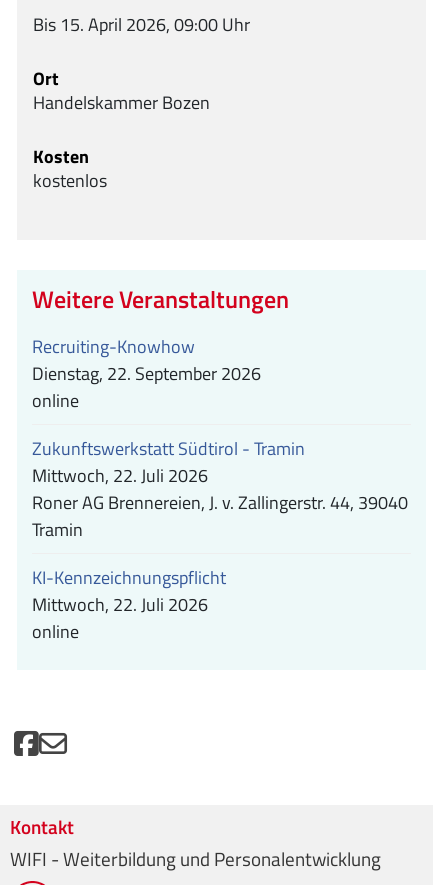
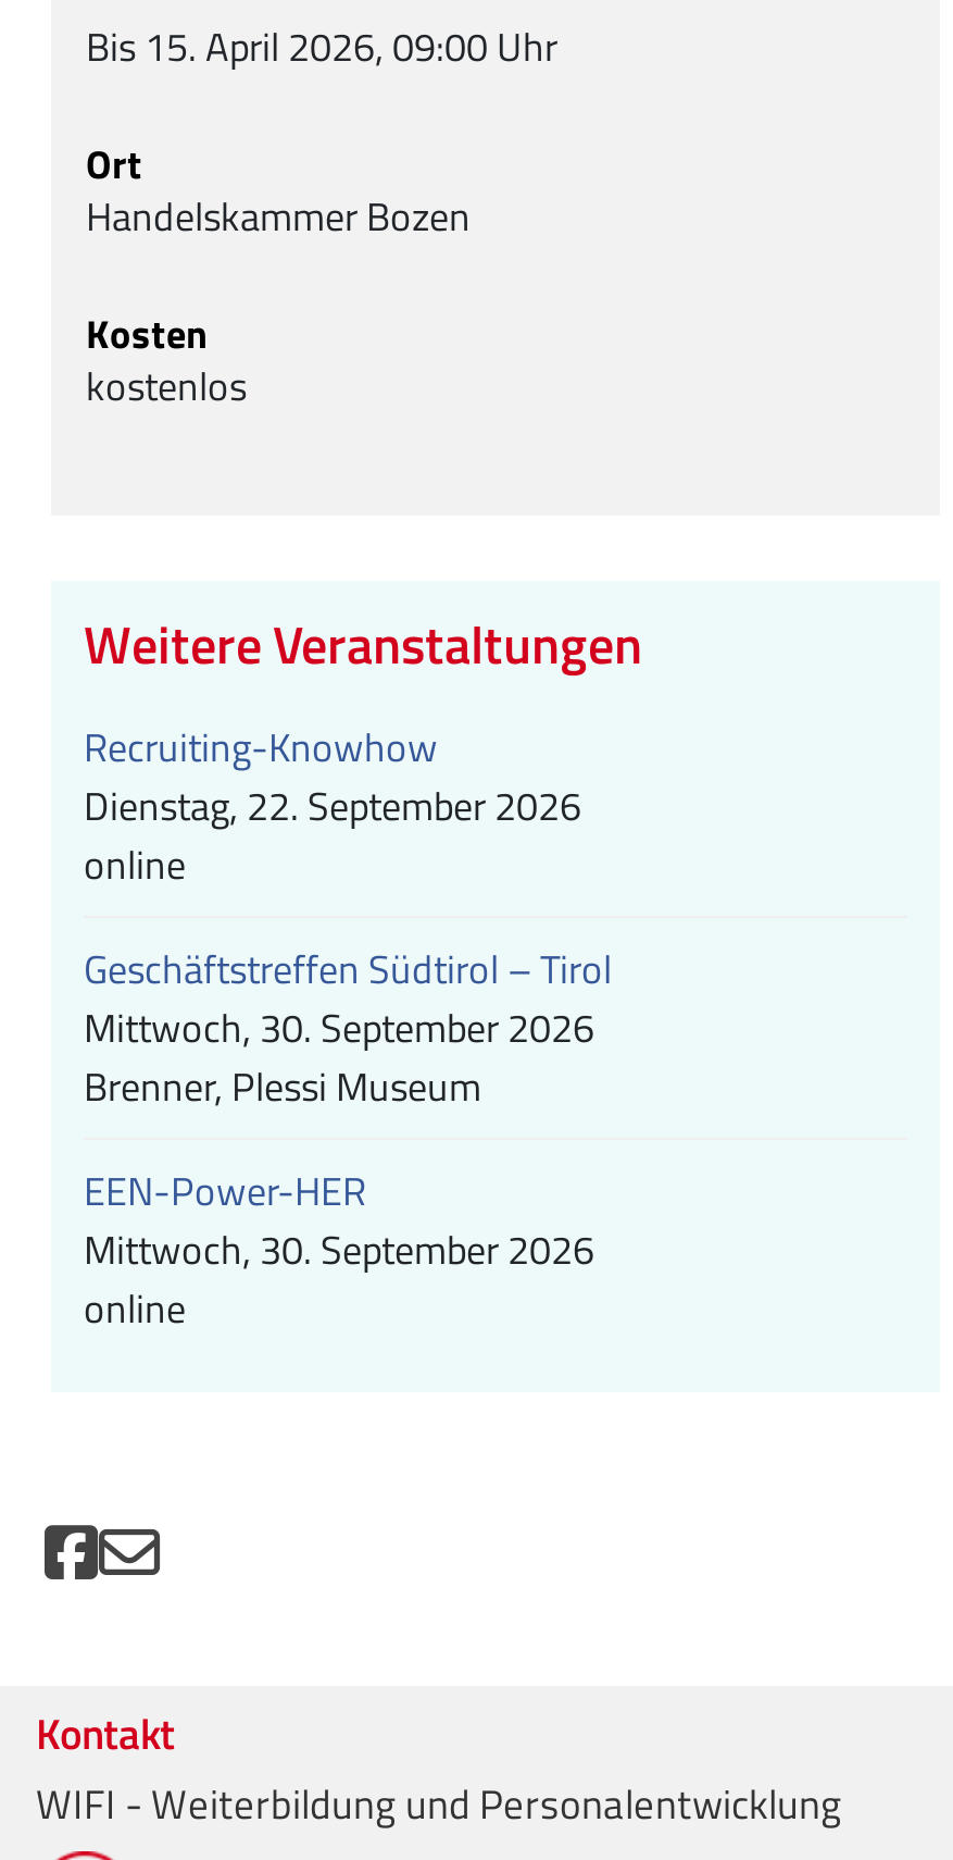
- Zukunftswerkstatt Südtirol - Tramin
- Mittwoch, 22. Juli 2026
- Roner AG Brennereien, J. v. Zallingerstr. 44, 39040
- Tramin
+ Geschäftstreffen Südtirol – Tirol
+ Mittwoch, 30. September 2026
+ Brenner, Plessi Museum

- KI-Kennzeichnungspflicht
- Mittwoch, 22. Juli 2026
+ EEN-Power-HER
+ Mittwoch, 30. September 2026
